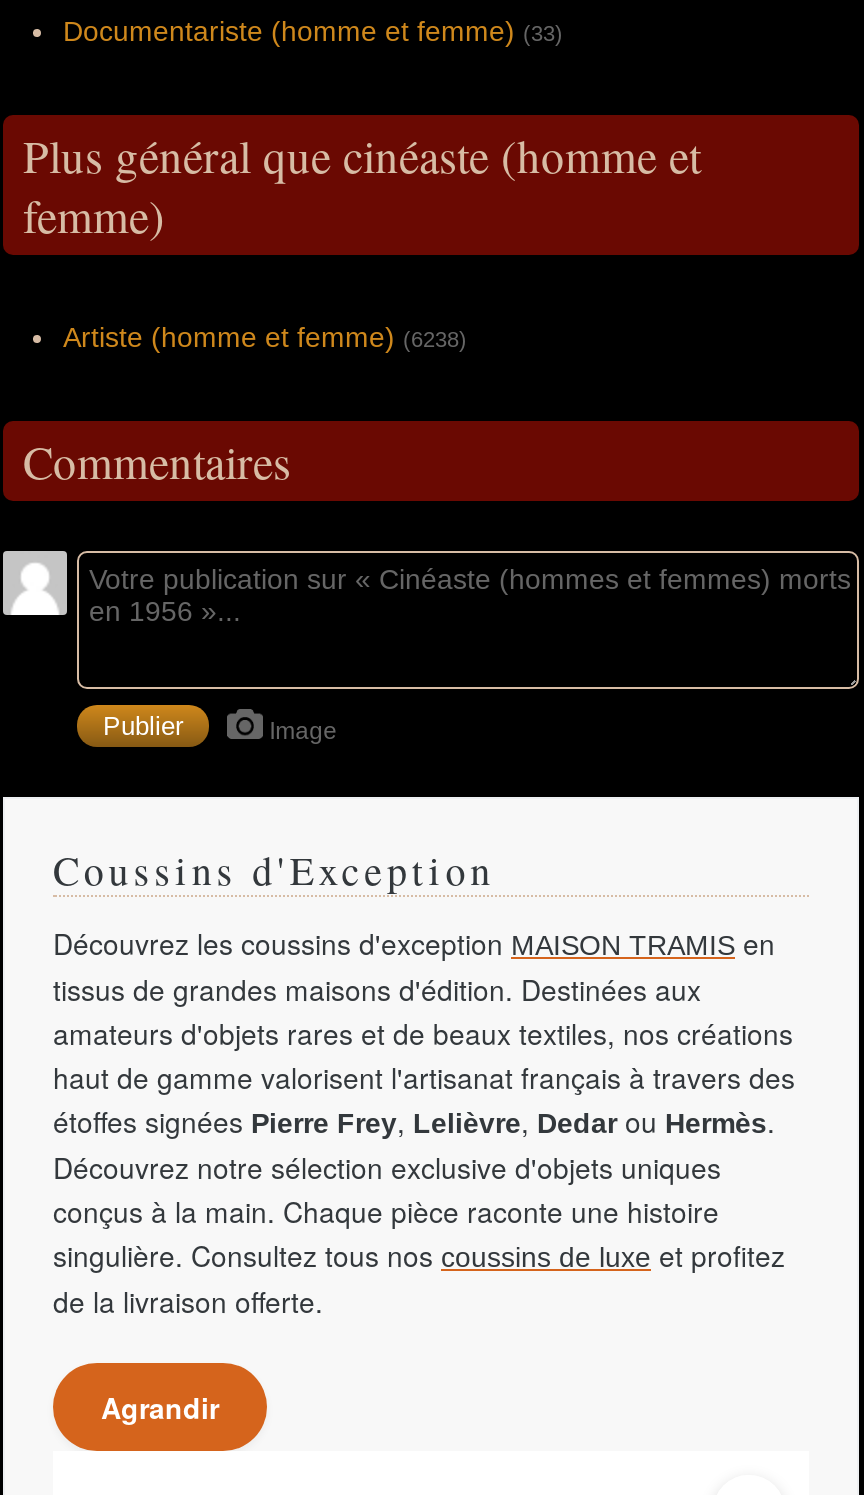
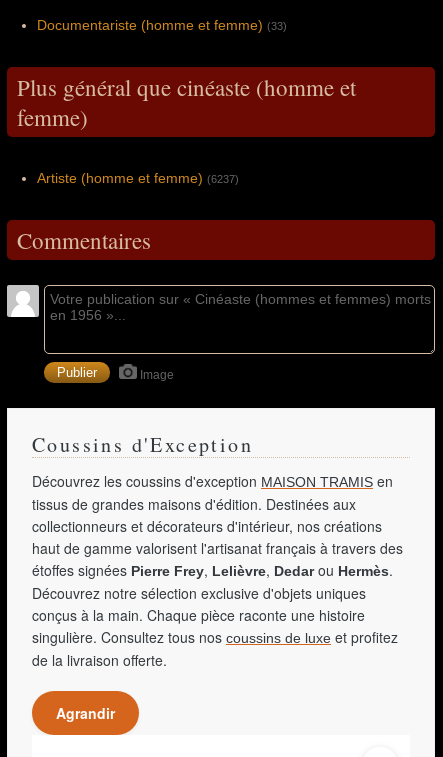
- Artiste (homme et femme) (6238)
+ Artiste (homme et femme) (6237)

- amateurs d'objets rares et de beaux textiles, nos créations
+ collectionneurs et décorateurs d'intérieur, nos créations
